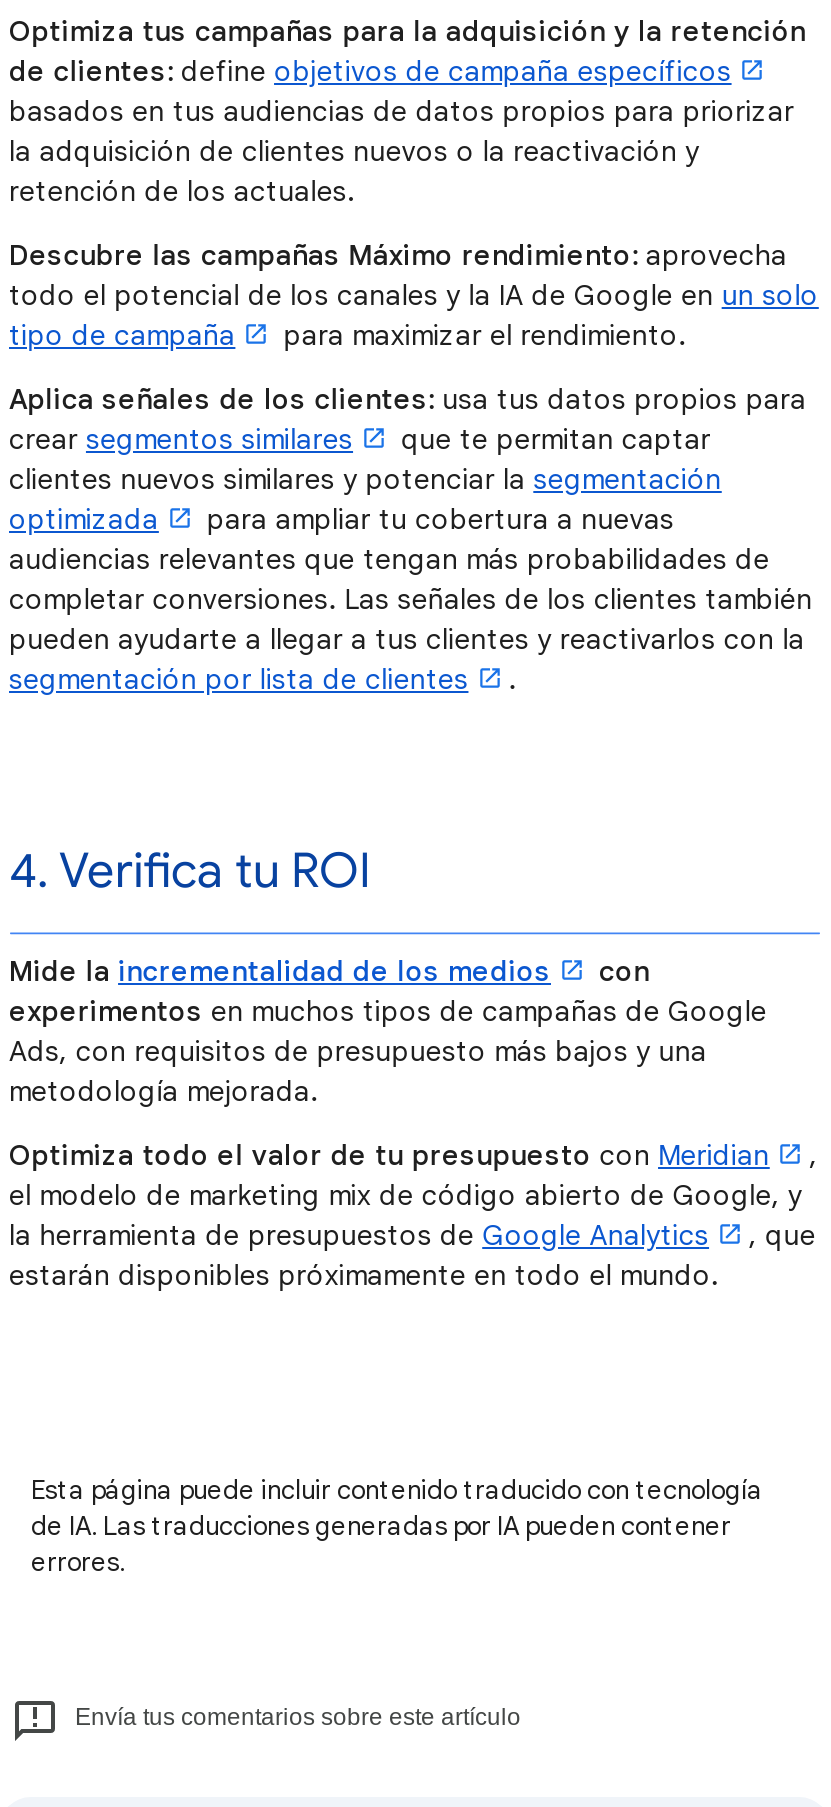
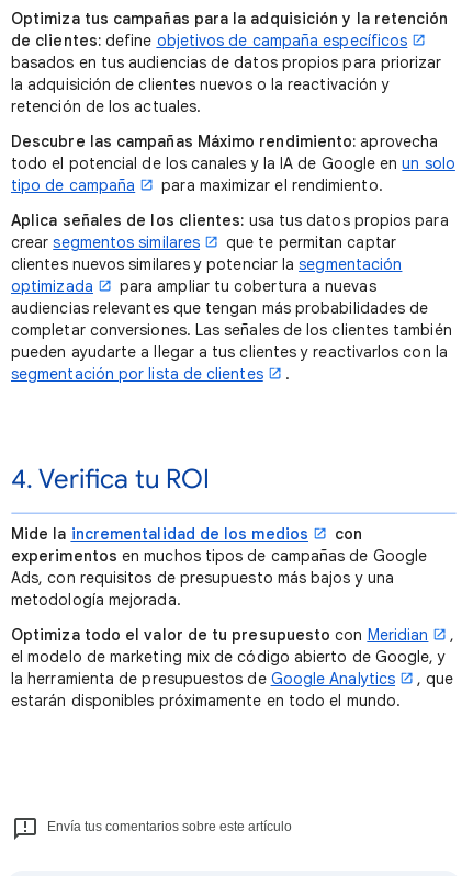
- Esta página puede incluir contenido traducido con tecnología
- de IA. Las traducciones generadas por IA pueden contener
- errores.
